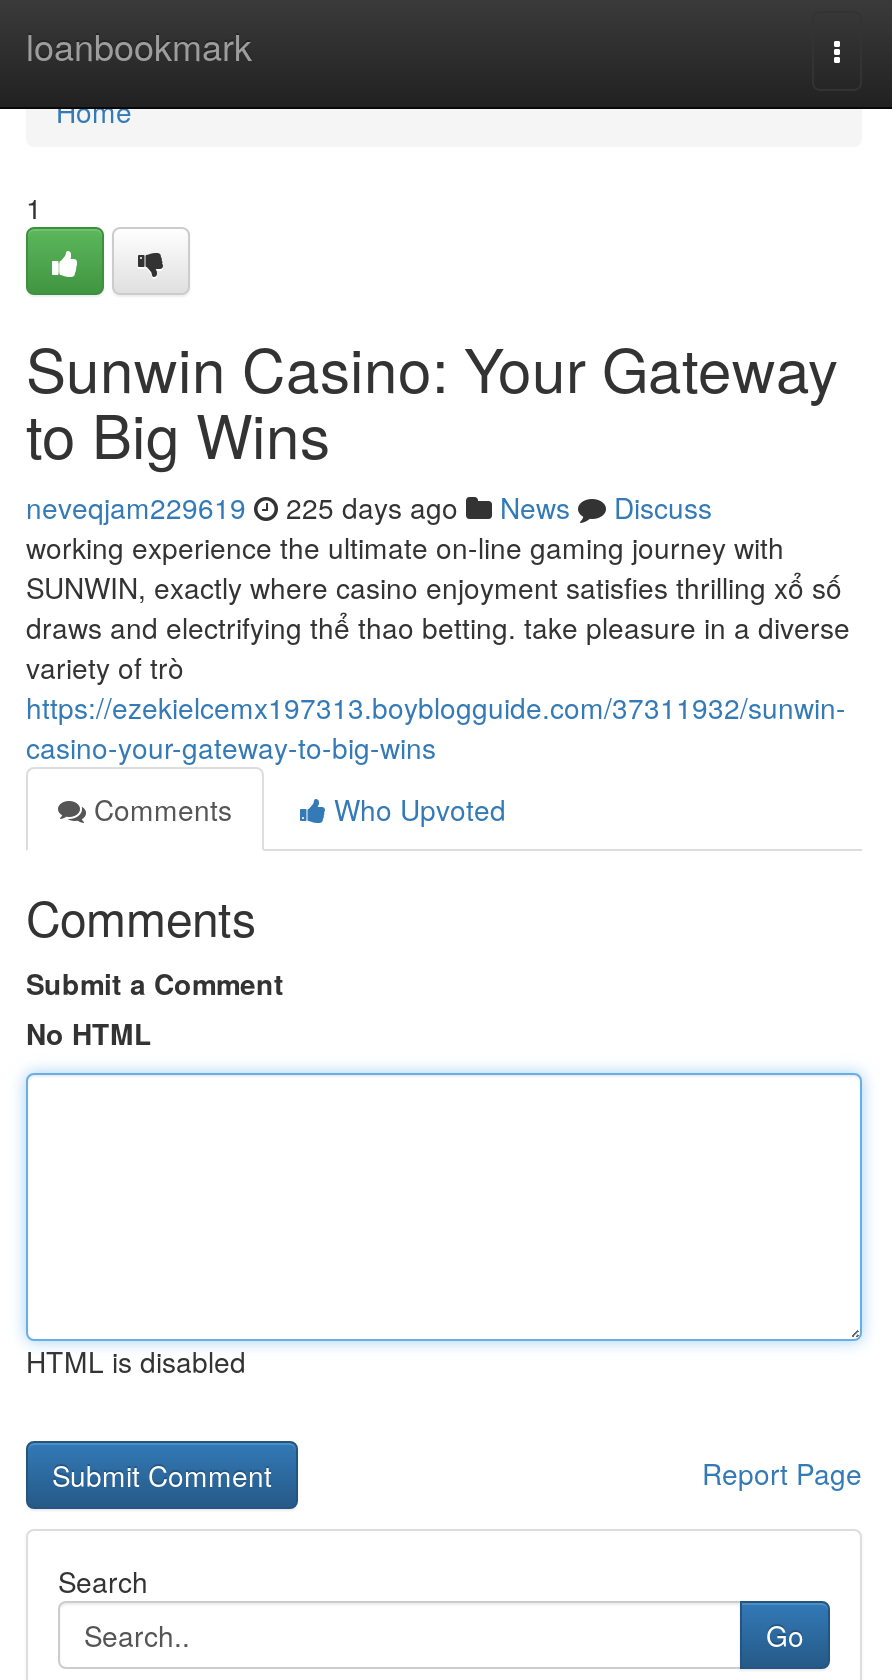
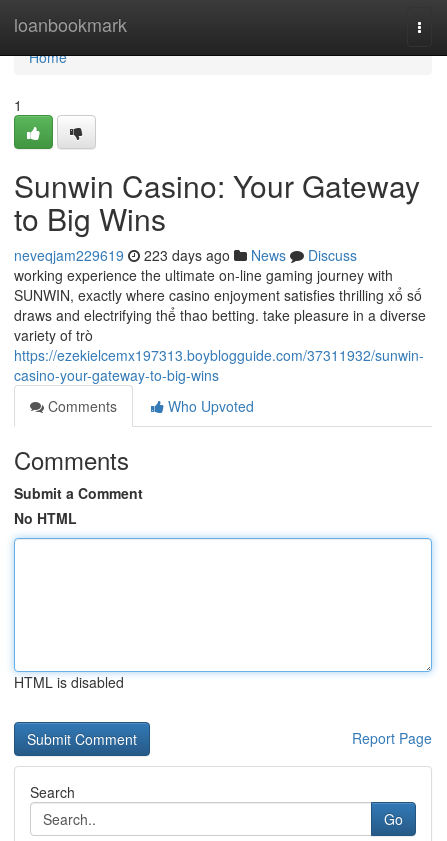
- neveqjam229619 225 days ago News Discuss
+ neveqjam229619 223 days ago News Discuss
